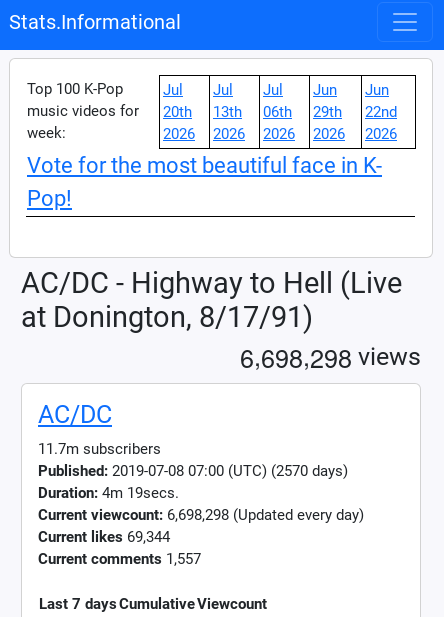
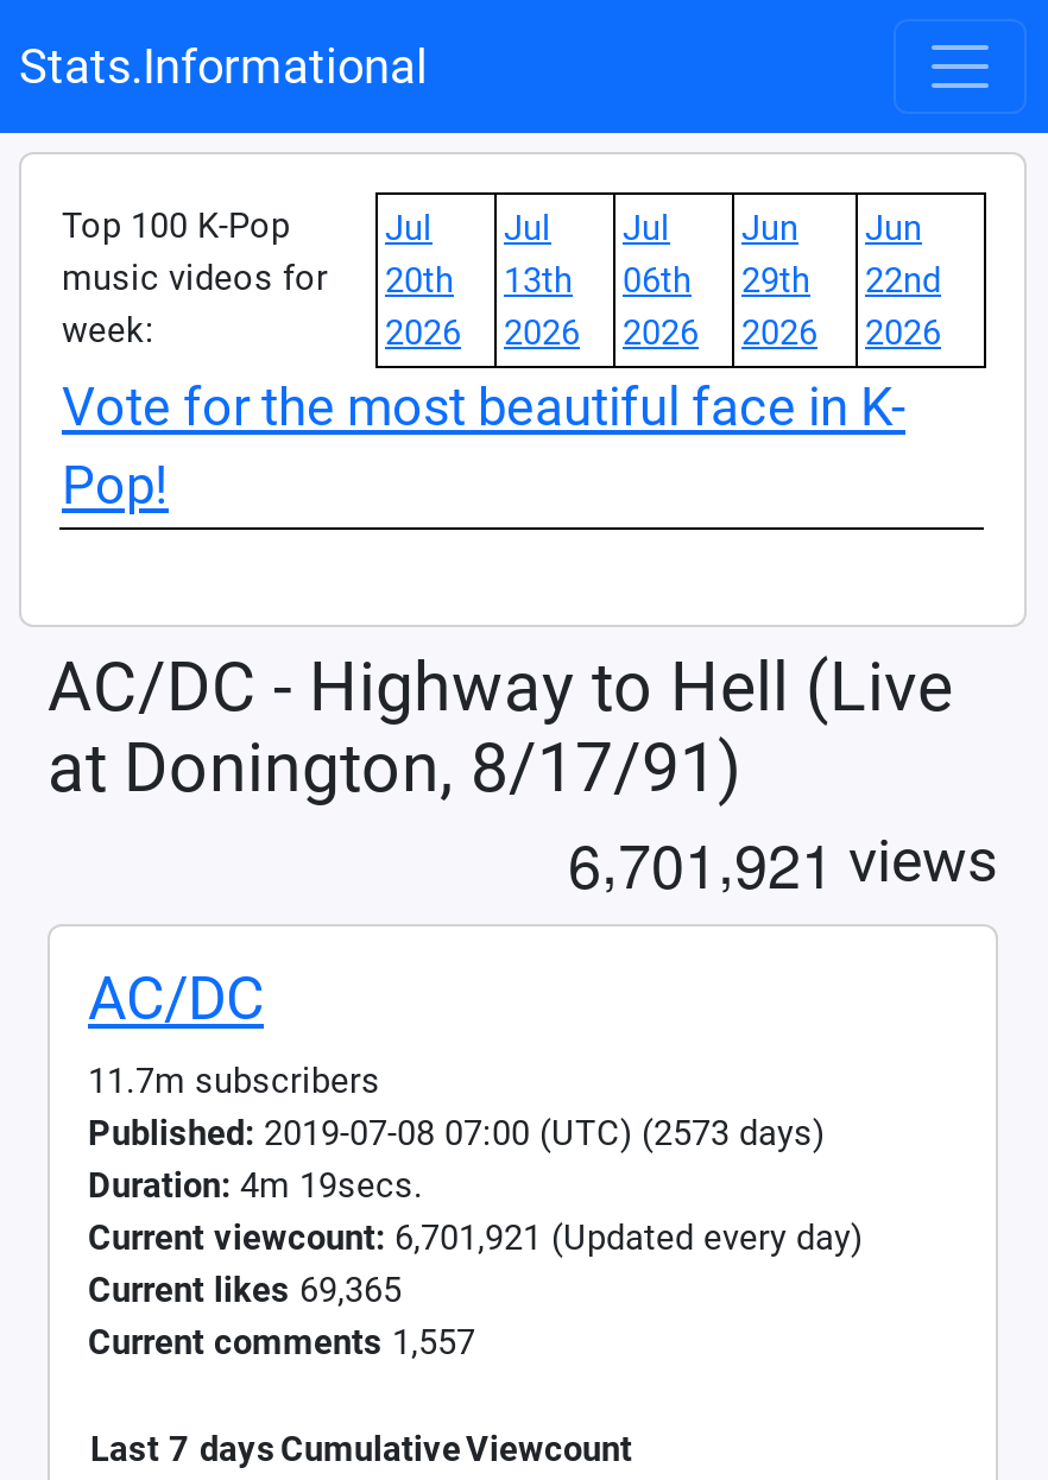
- 6,698, 298 views
+ 6,701, 921 views

- Published: 2019-07-08 07:00 (UTC) (2570 days)
+ Published: 2019-07-08 07:00 (UTC) (2573 days)

- Current viewcount: 6,698,298 (Updated every day)
+ Current viewcount: 6,701,921 (Updated every day)

- Current likes 69,344
+ Current likes 69,365
